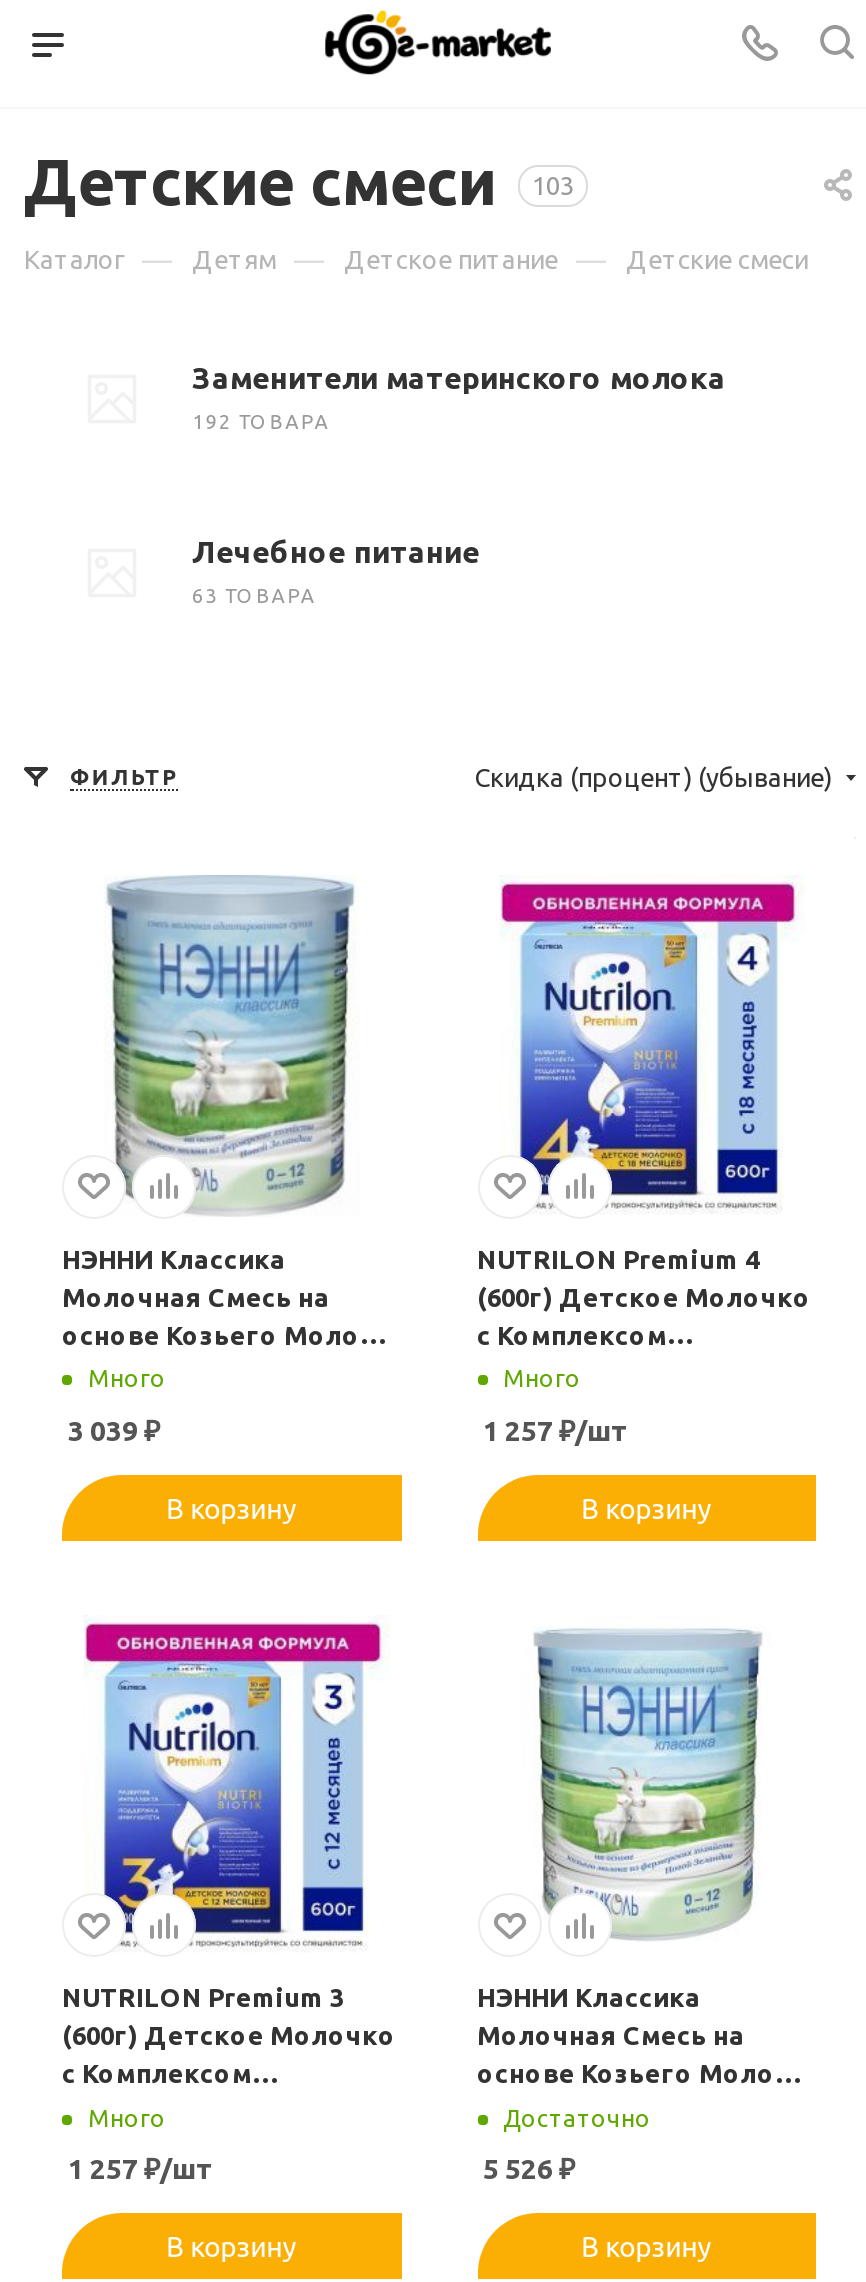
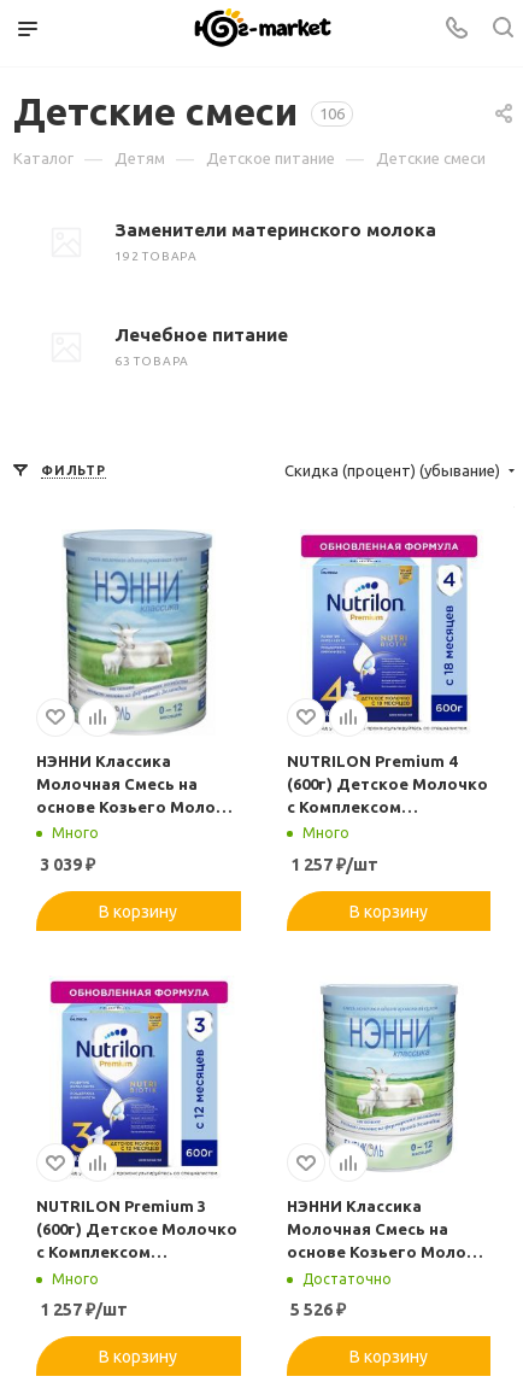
- Детские смеси 103
+ Детские смеси 106
